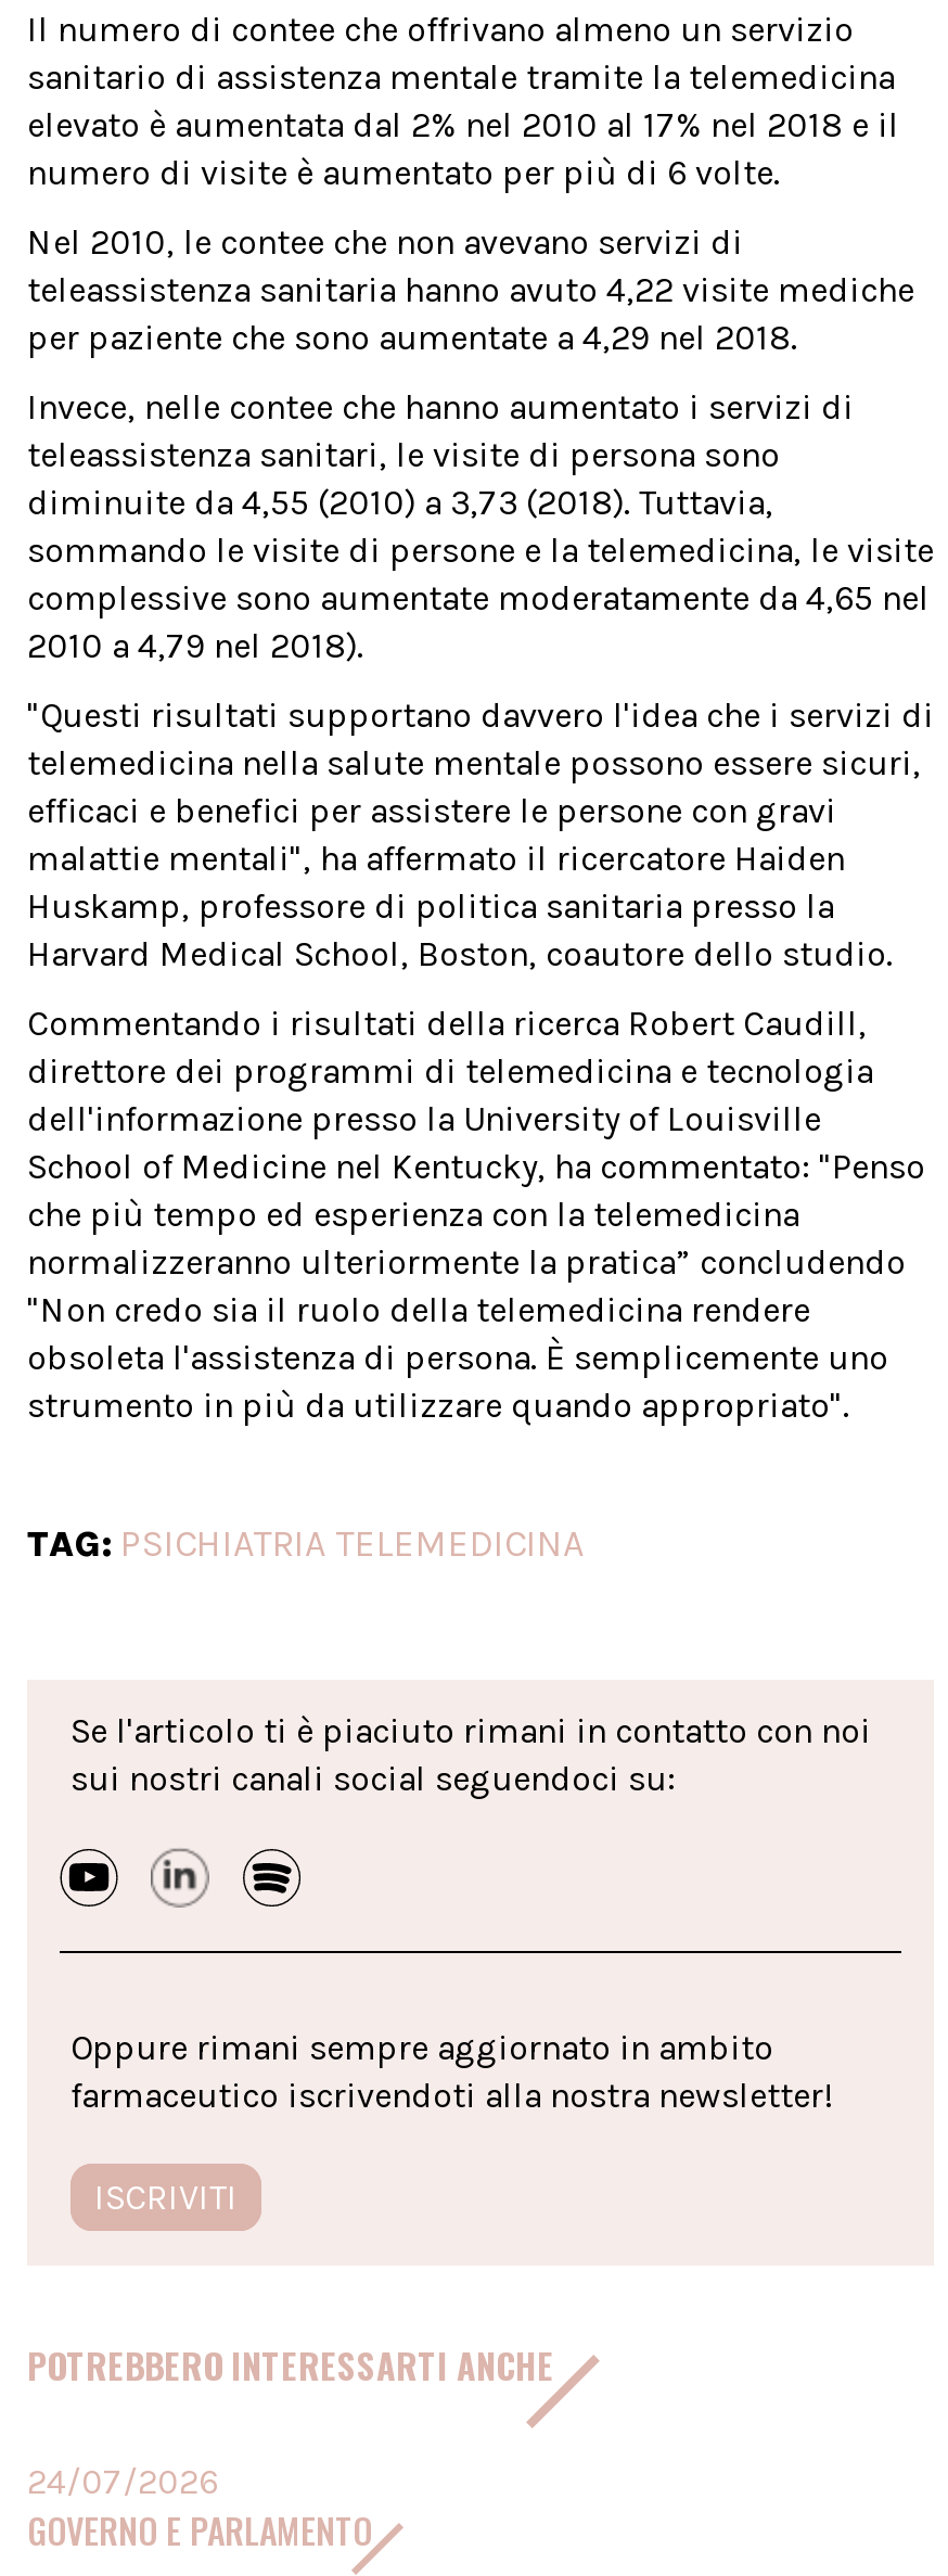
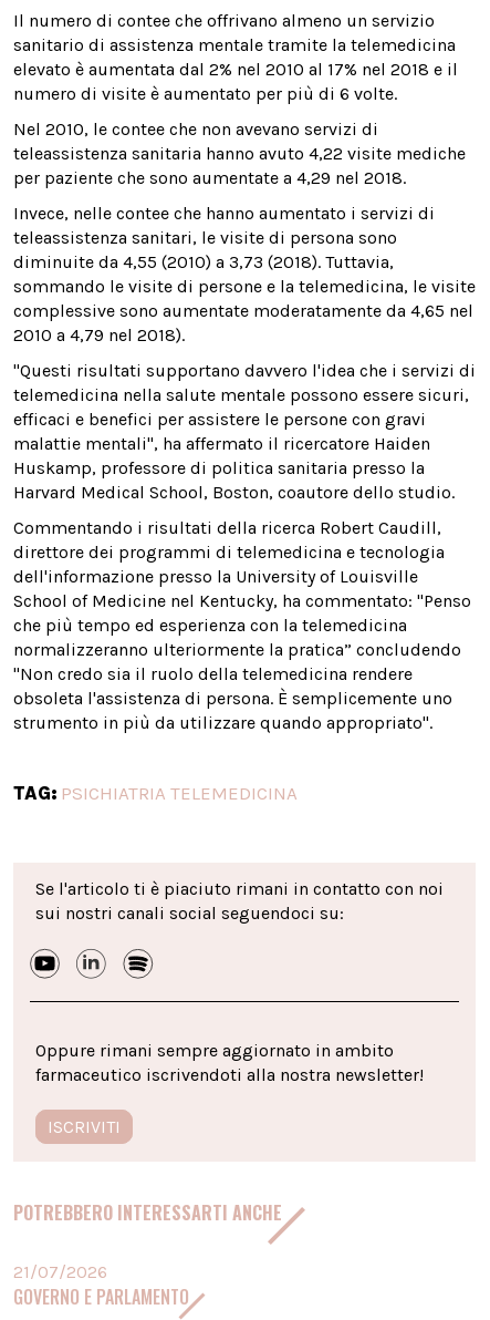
- 24/07/2026
+ 21/07/2026
